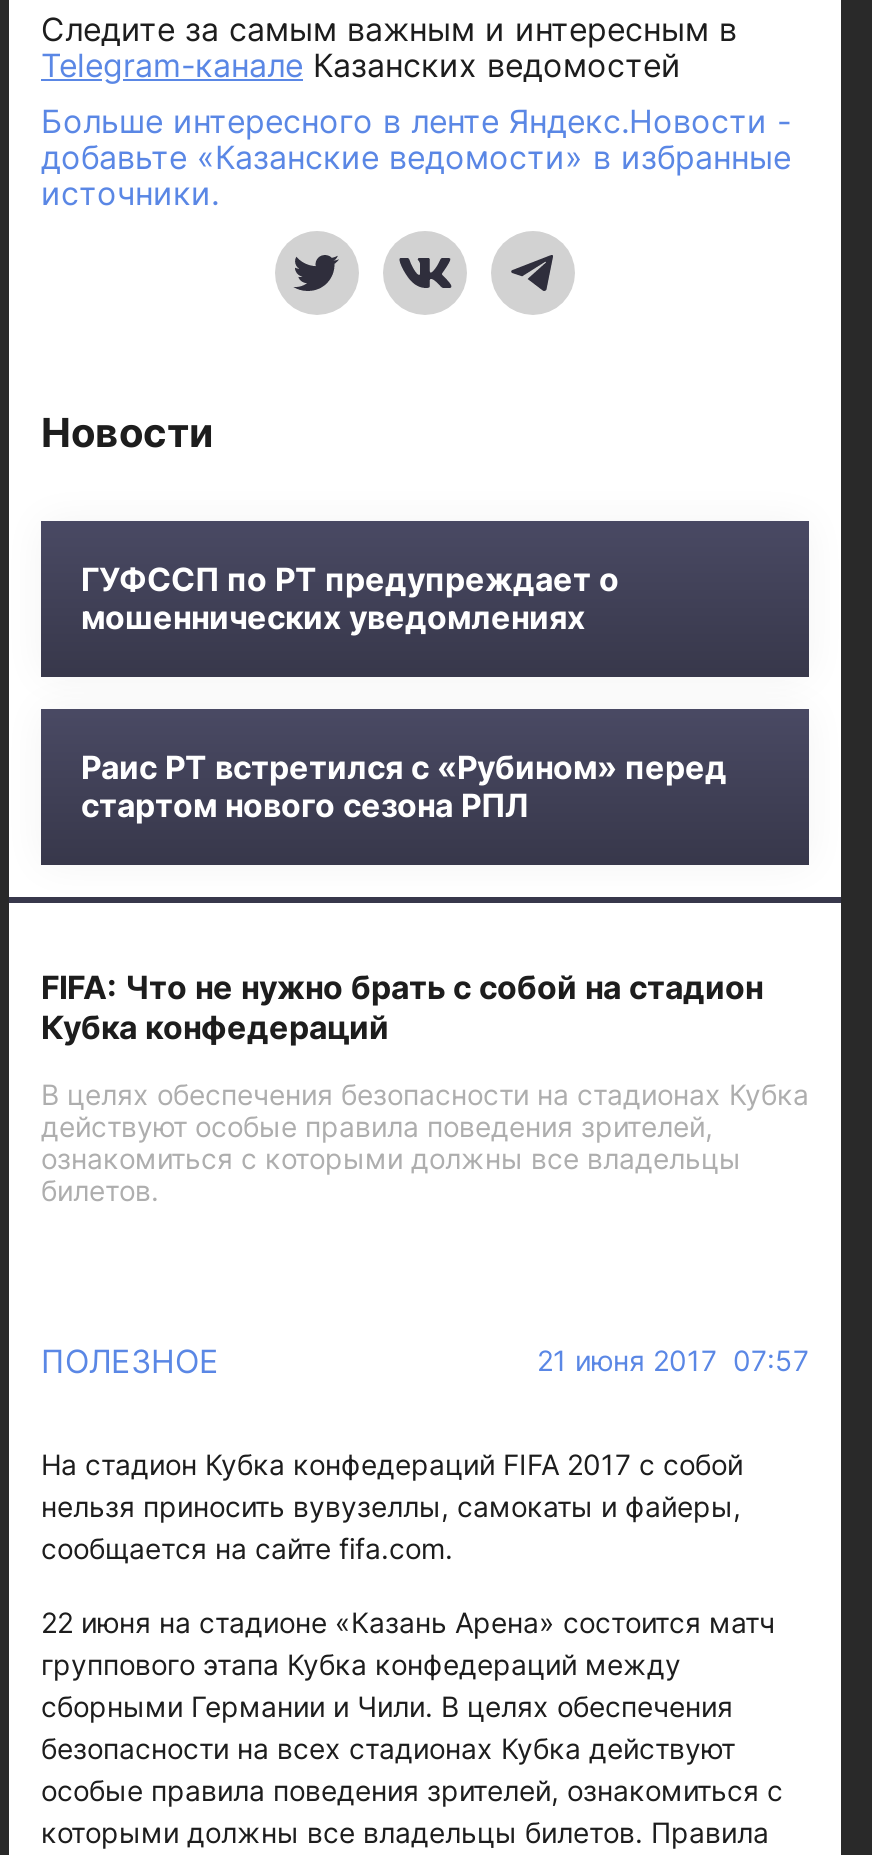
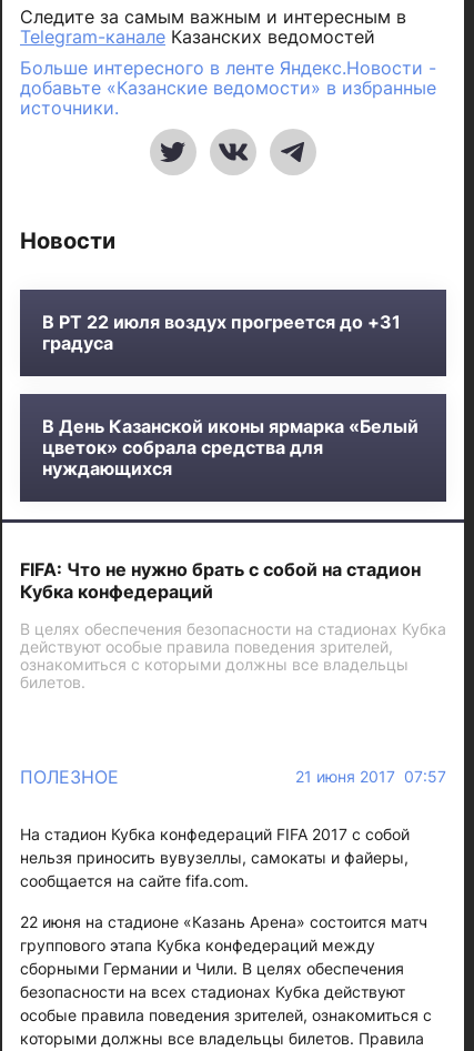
- ГУФССП по РТ предупреждает о
- мошеннических уведомлениях
+ В РТ 22 июля воздух прогреется до +31
+ градуса

- Раис РТ встретился с «Рубином» перед
- стартом нового сезона РПЛ
+ В День Казанской иконы ярмарка «Белый
+ цветок» собрала средства для
+ нуждающихся
